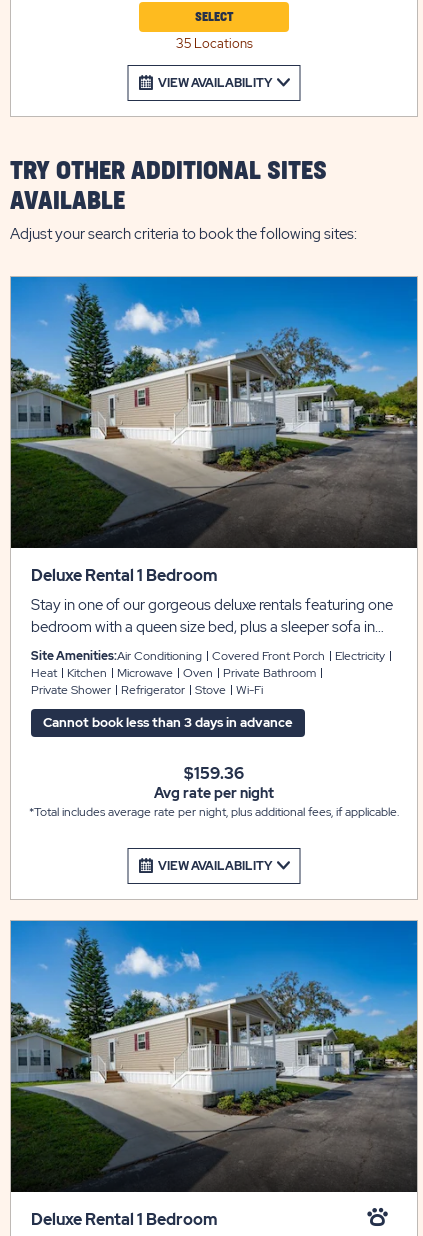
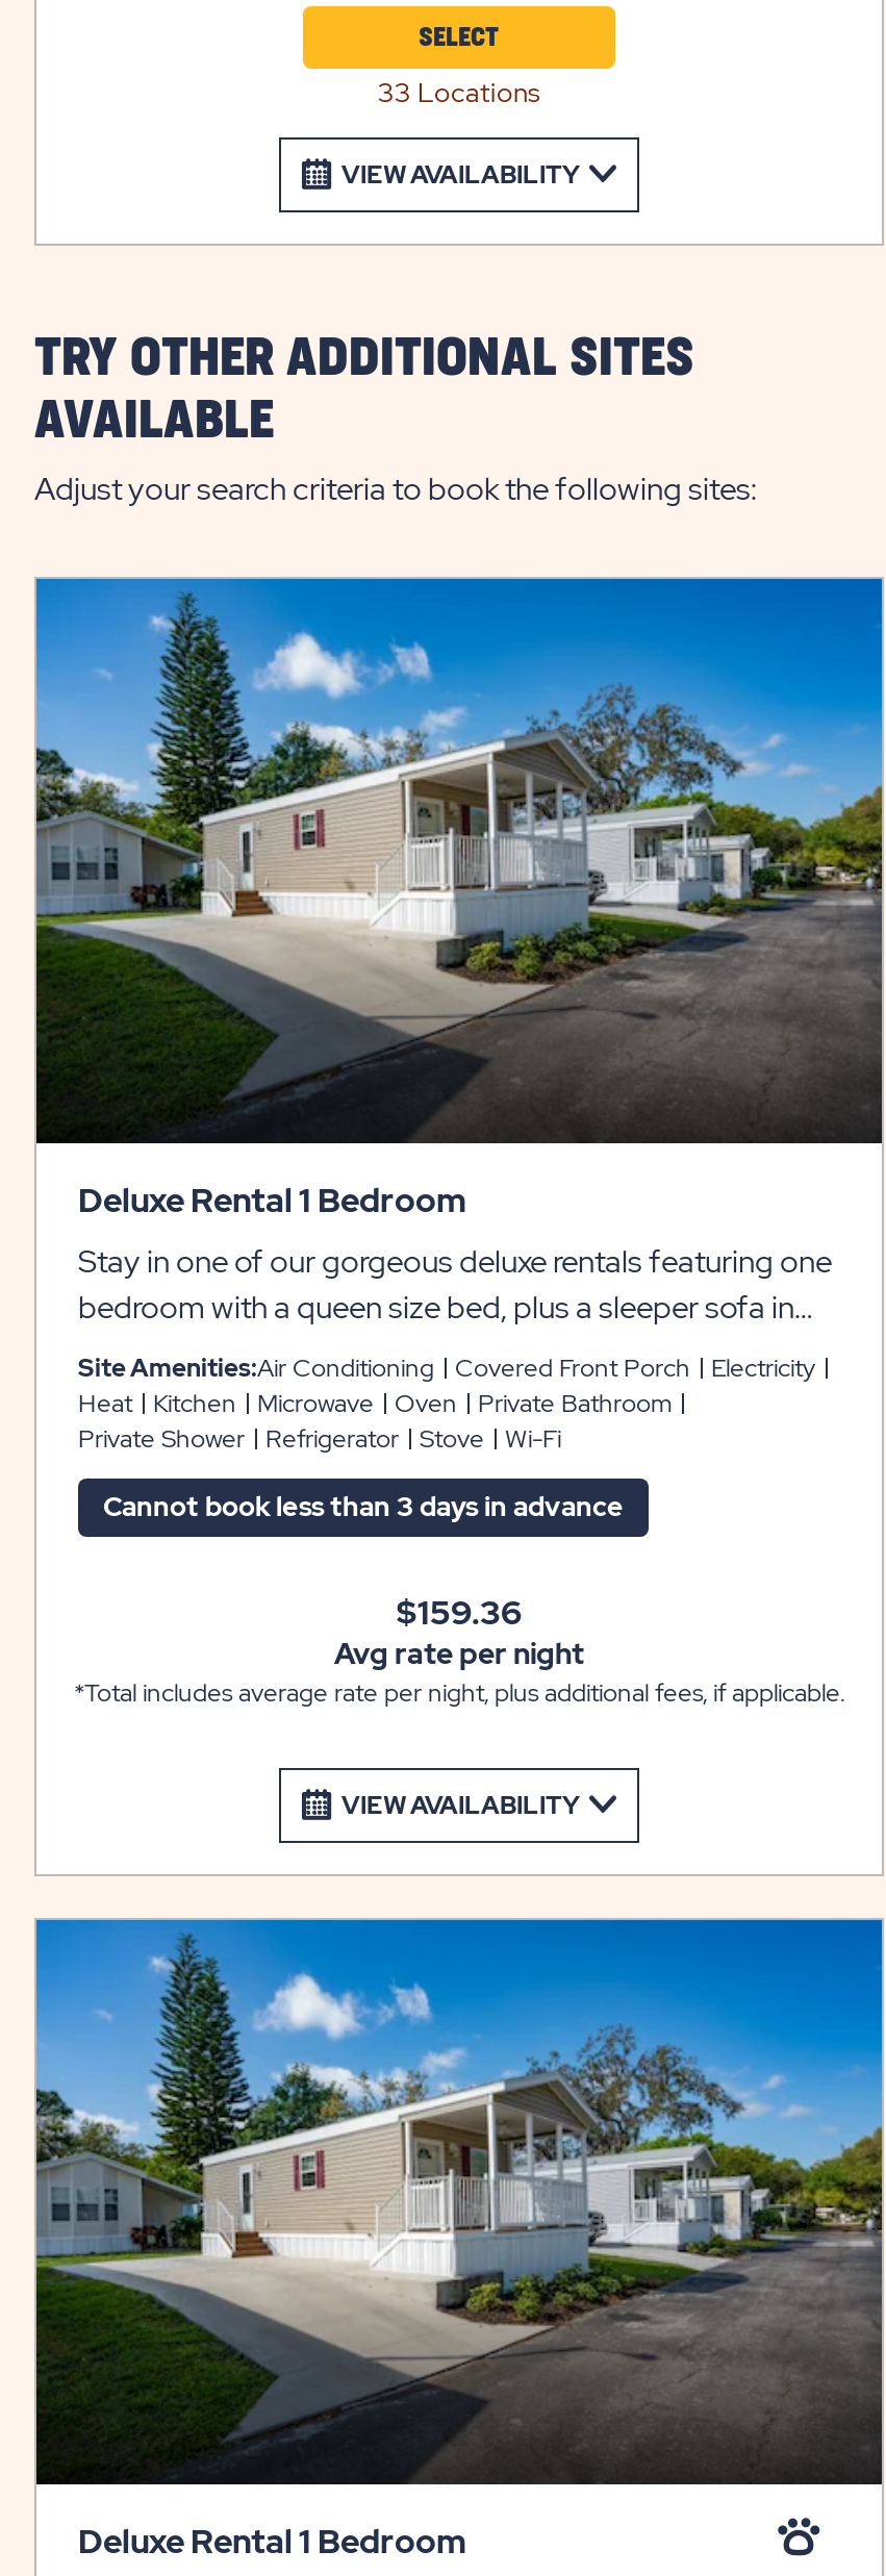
- 35 Locations
+ 33 Locations
